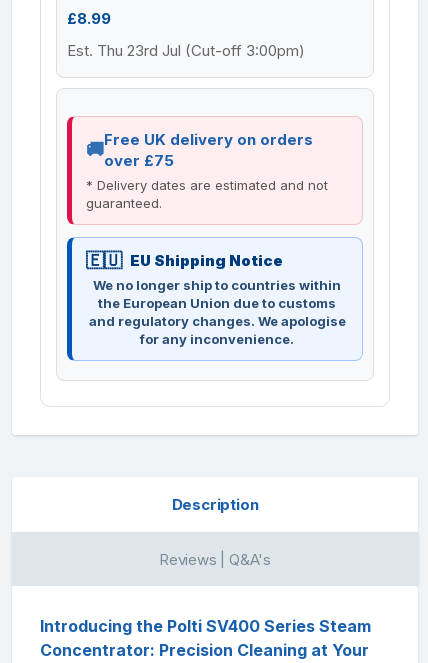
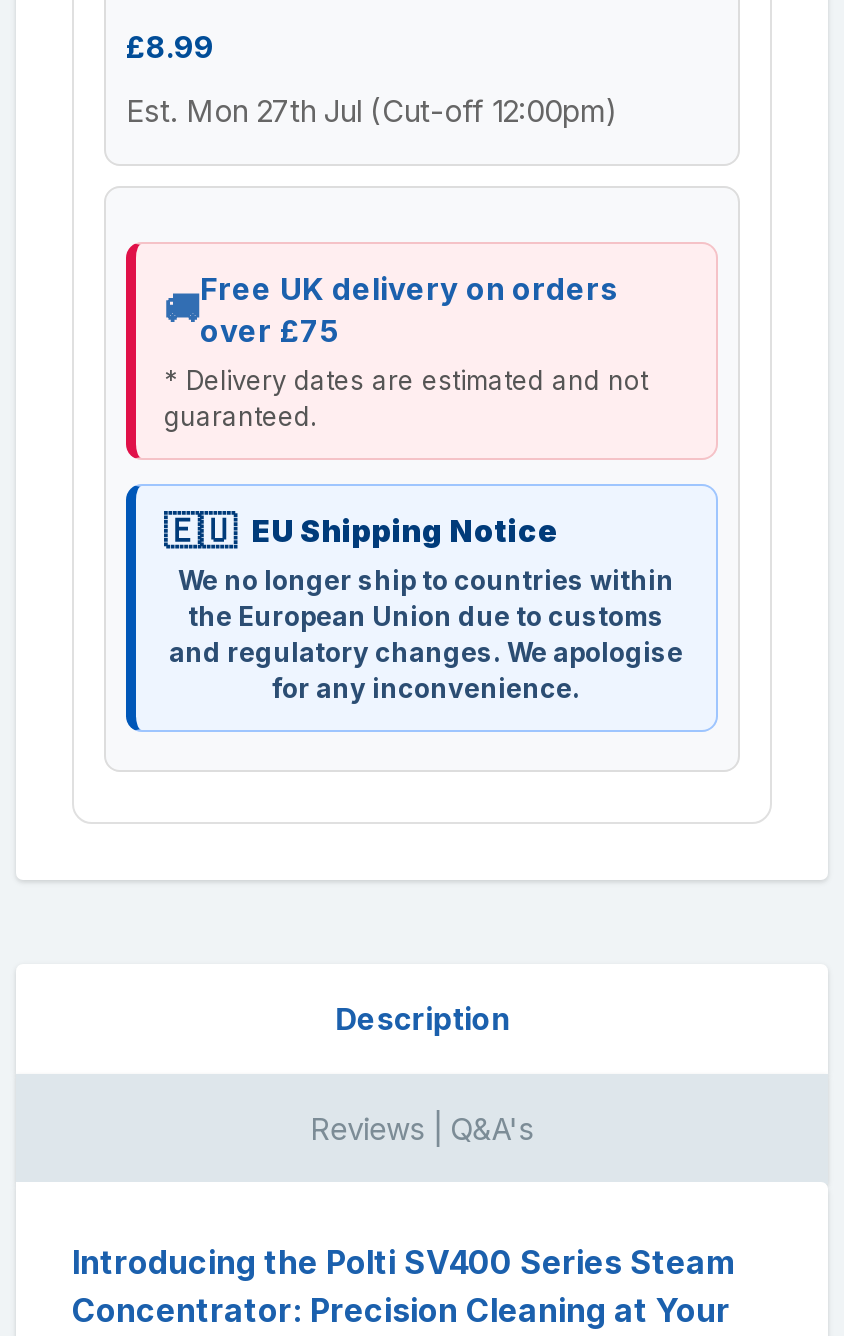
- Est. Thu 23rd Jul (Cut-off 3:00pm)
+ Est. Mon 27th Jul (Cut-off 12:00pm)
